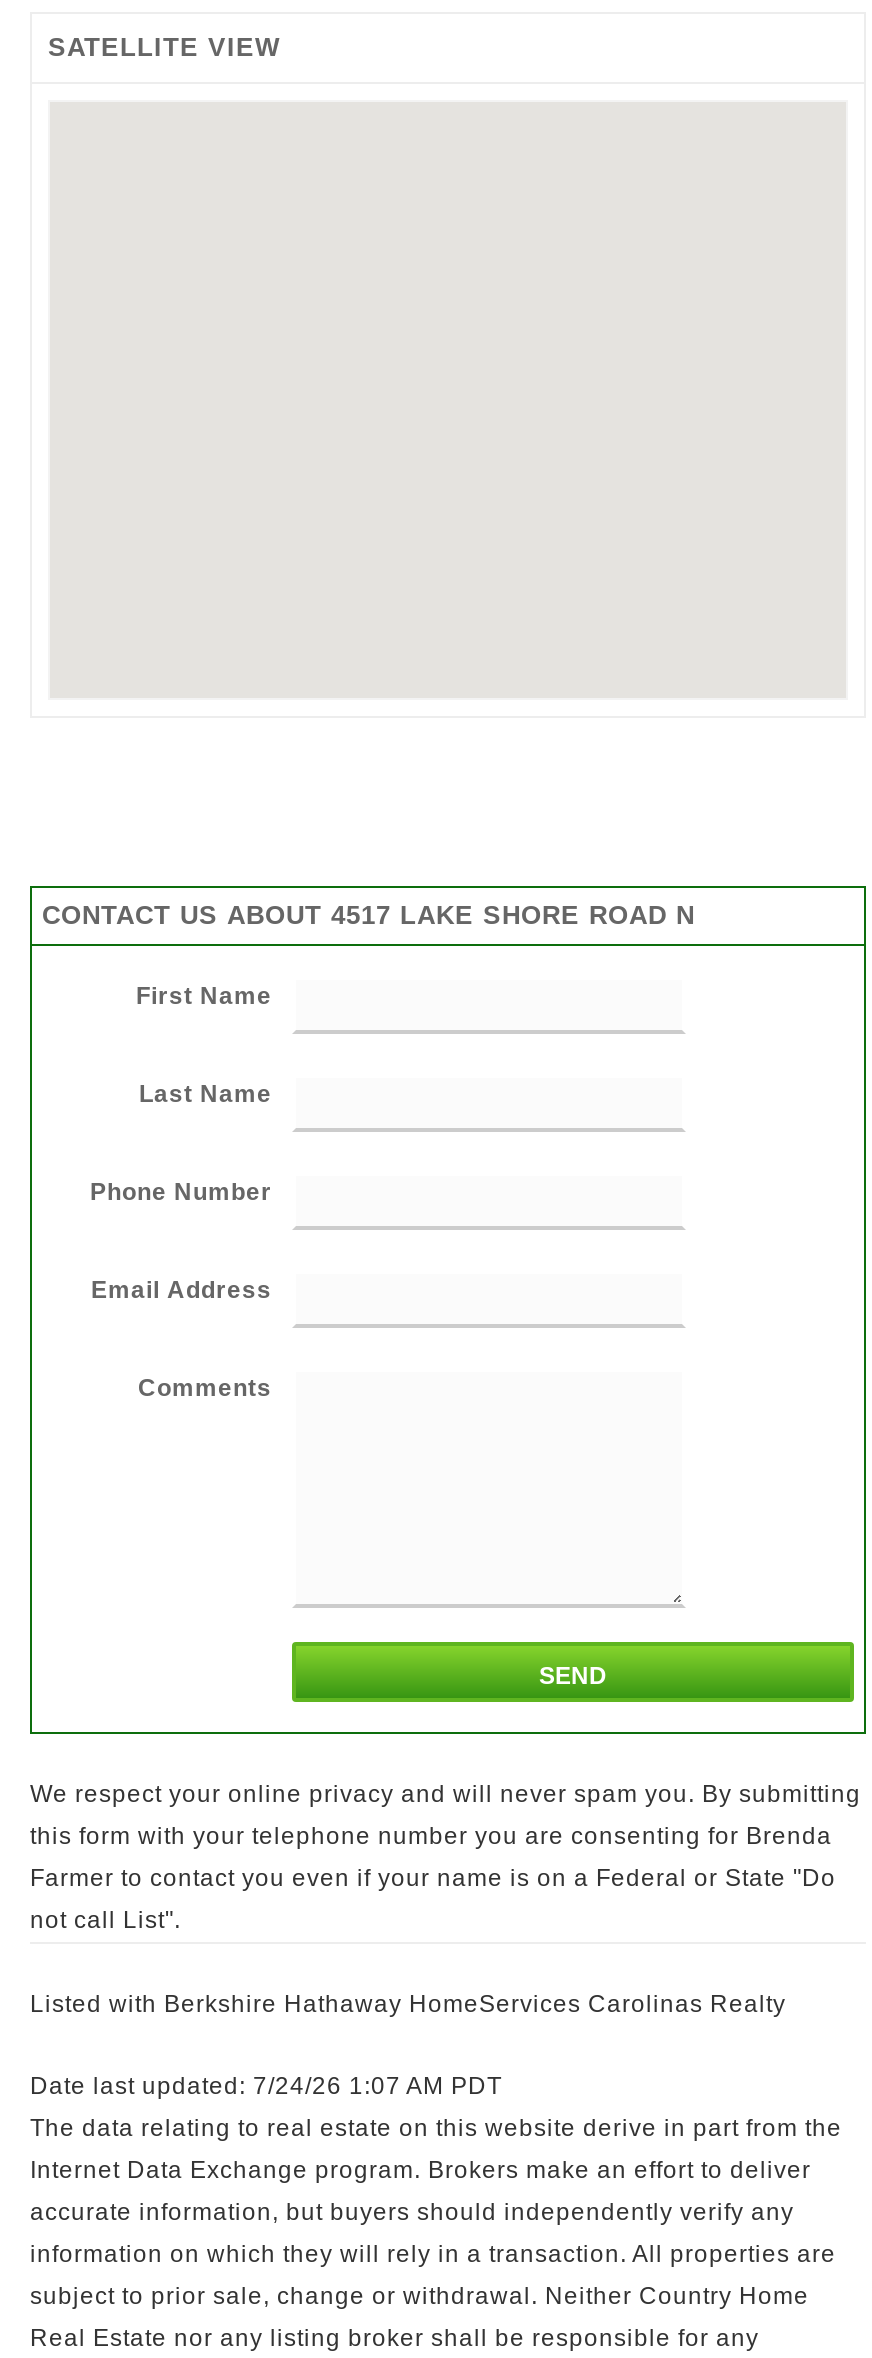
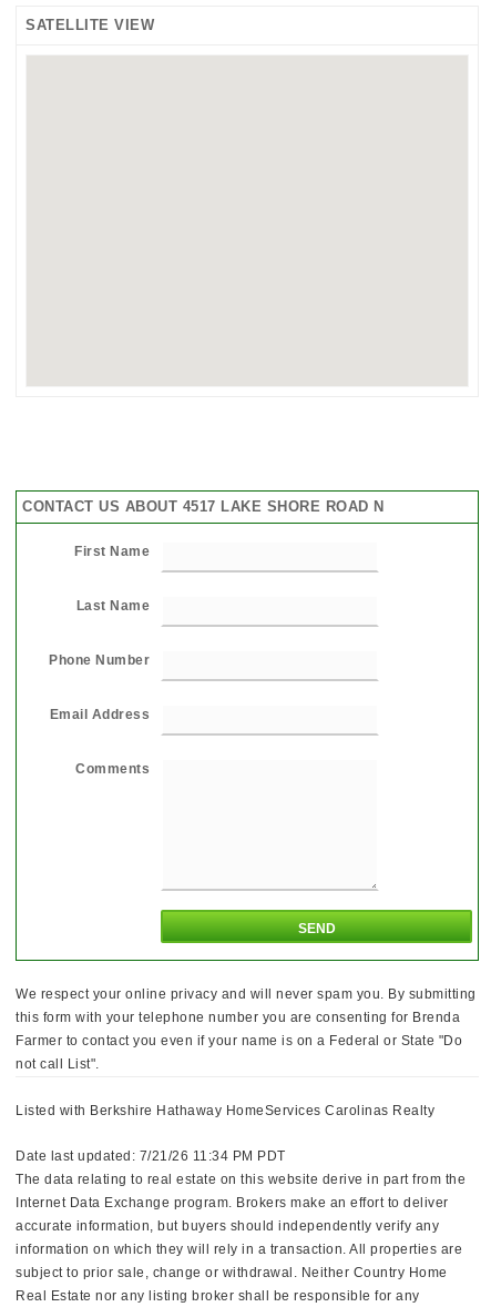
- Date last updated: 7/24/26 1:07 AM PDT
+ Date last updated: 7/21/26 11:34 PM PDT
